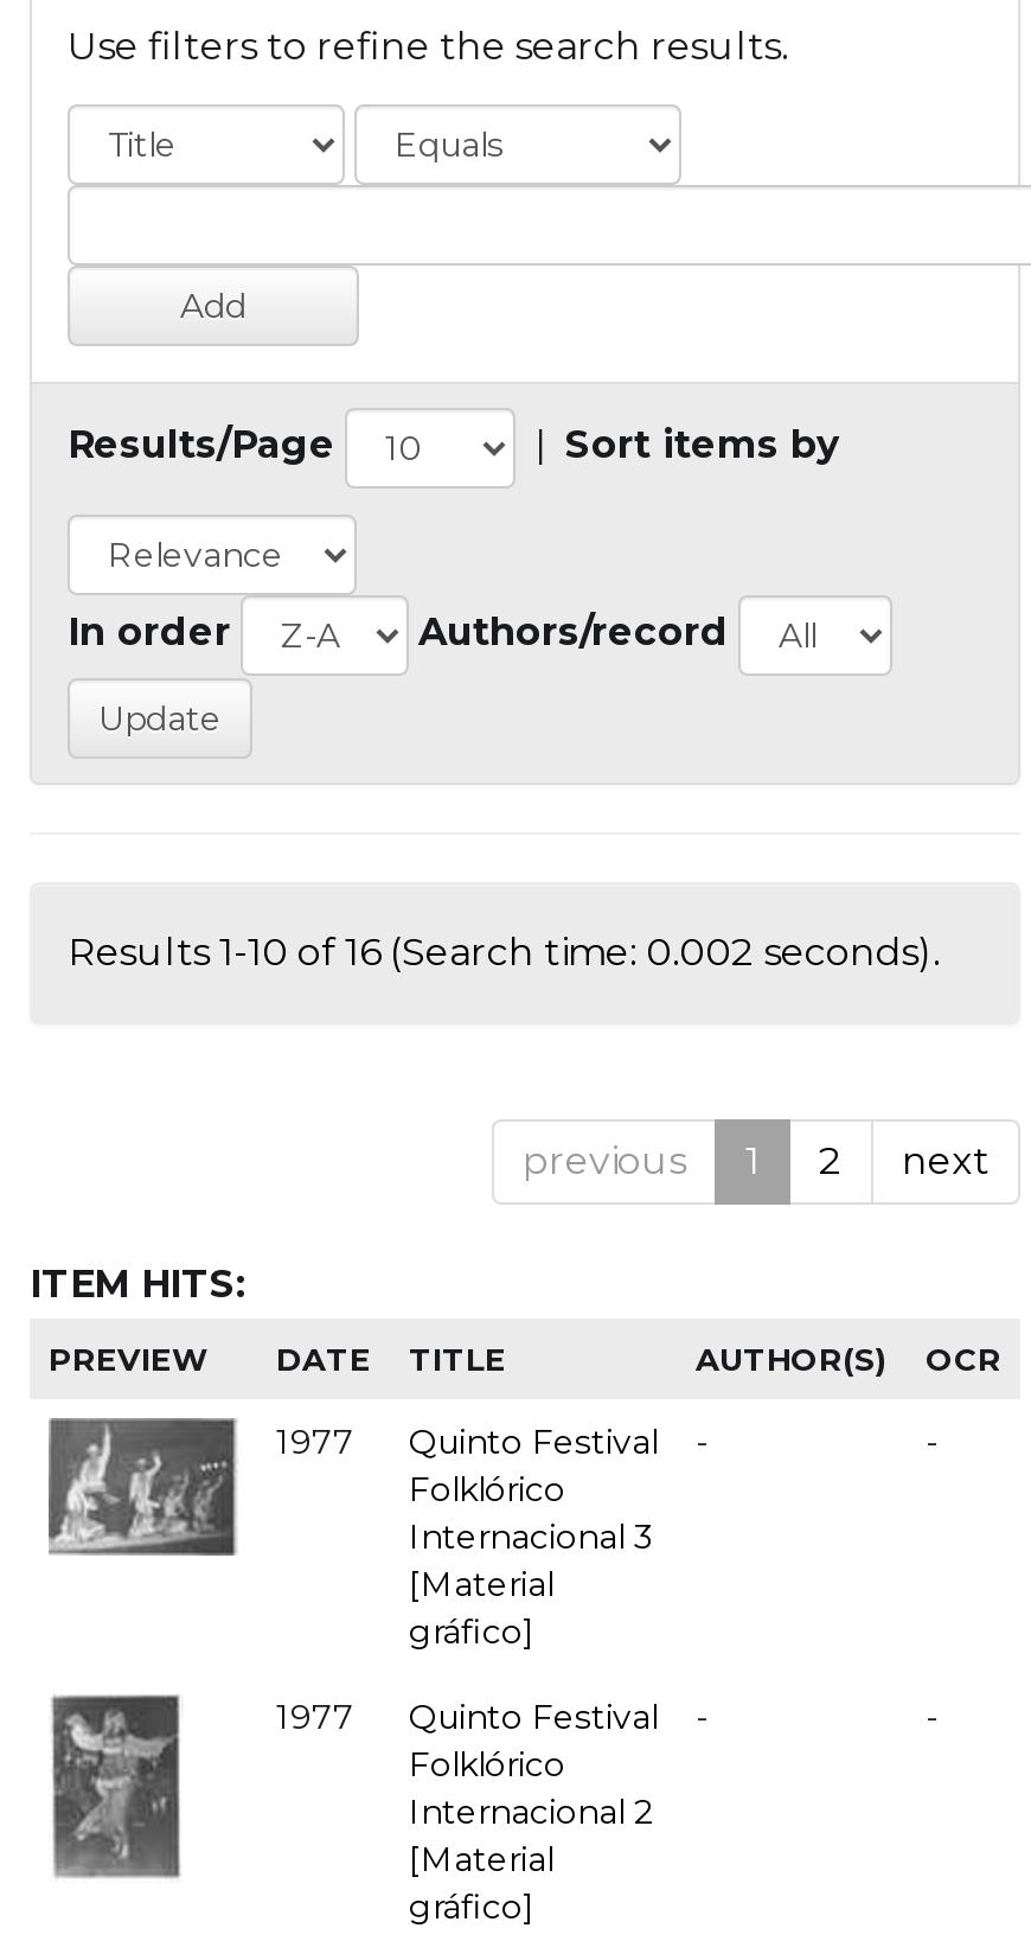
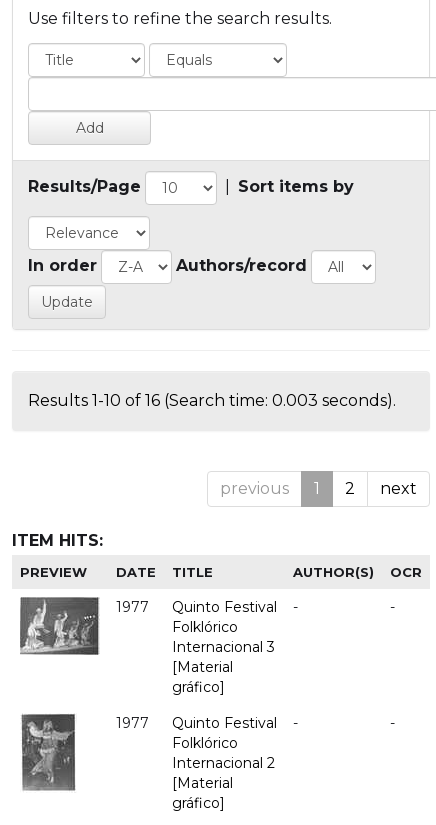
- Results 1-10 of 16 (Search time: 0.002 seconds).
+ Results 1-10 of 16 (Search time: 0.003 seconds).
